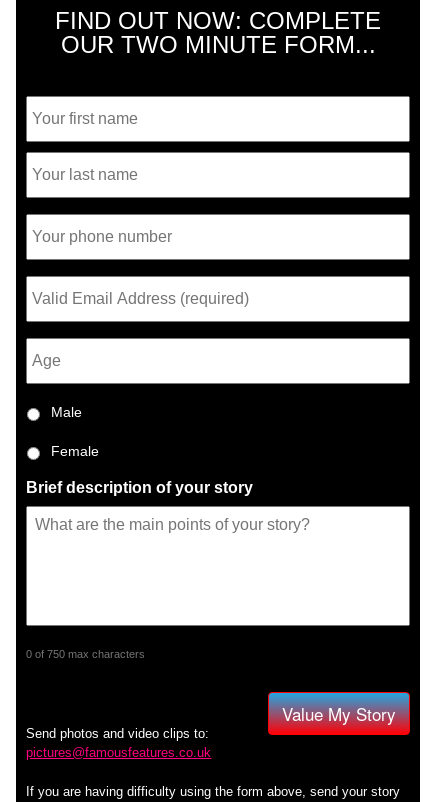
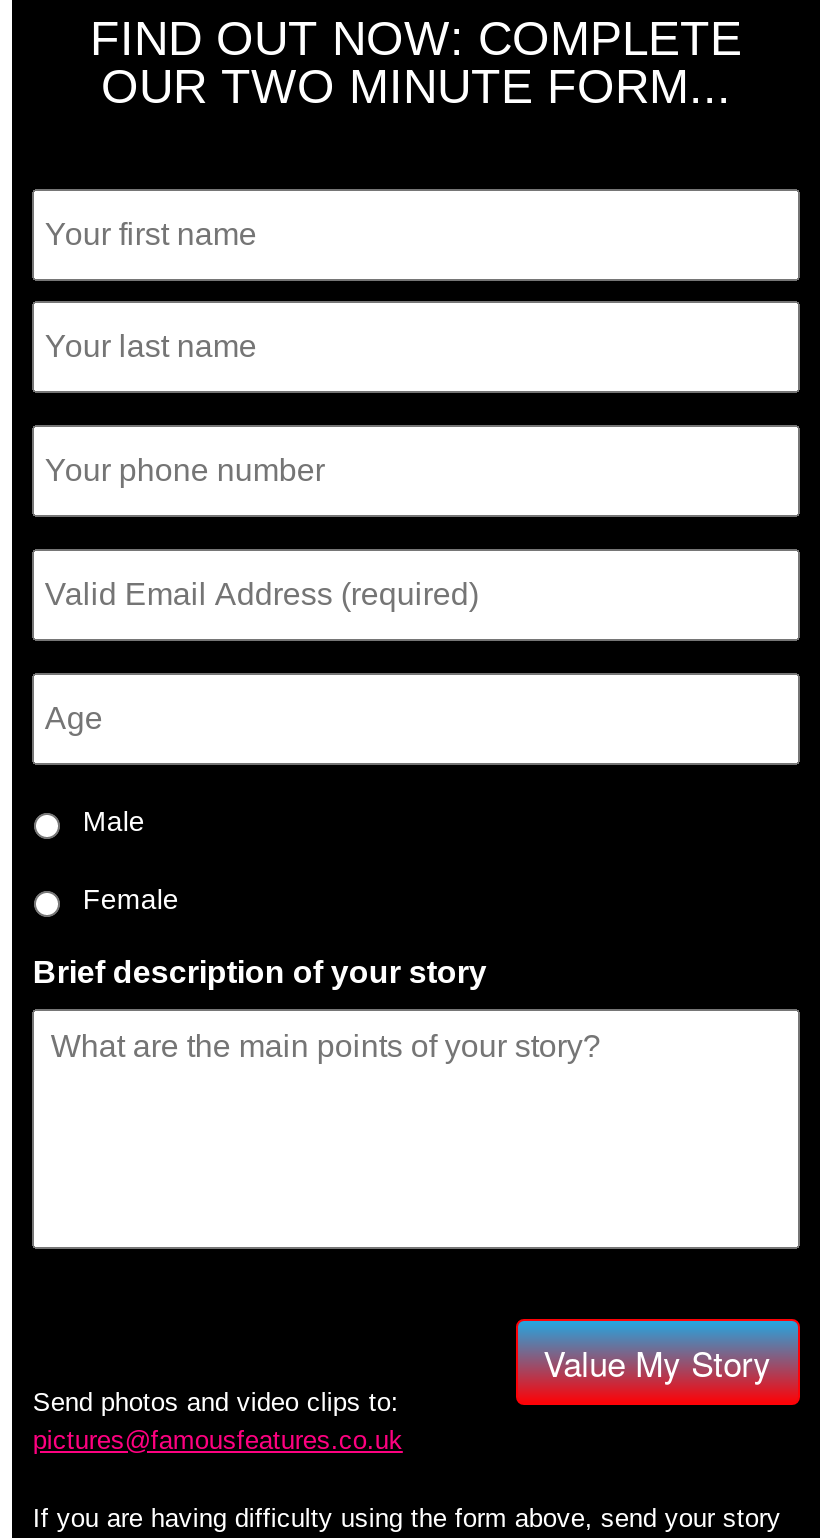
- 0 of 750 max characters
